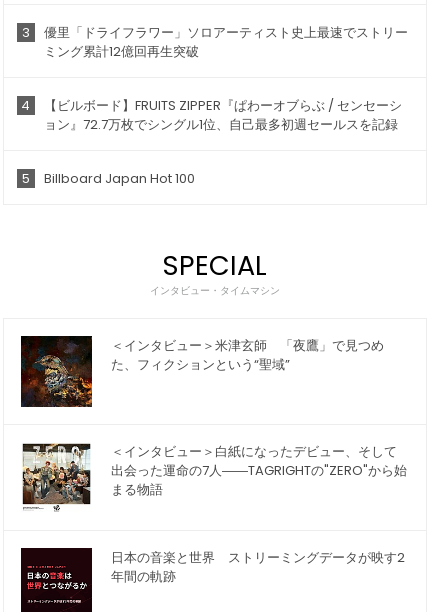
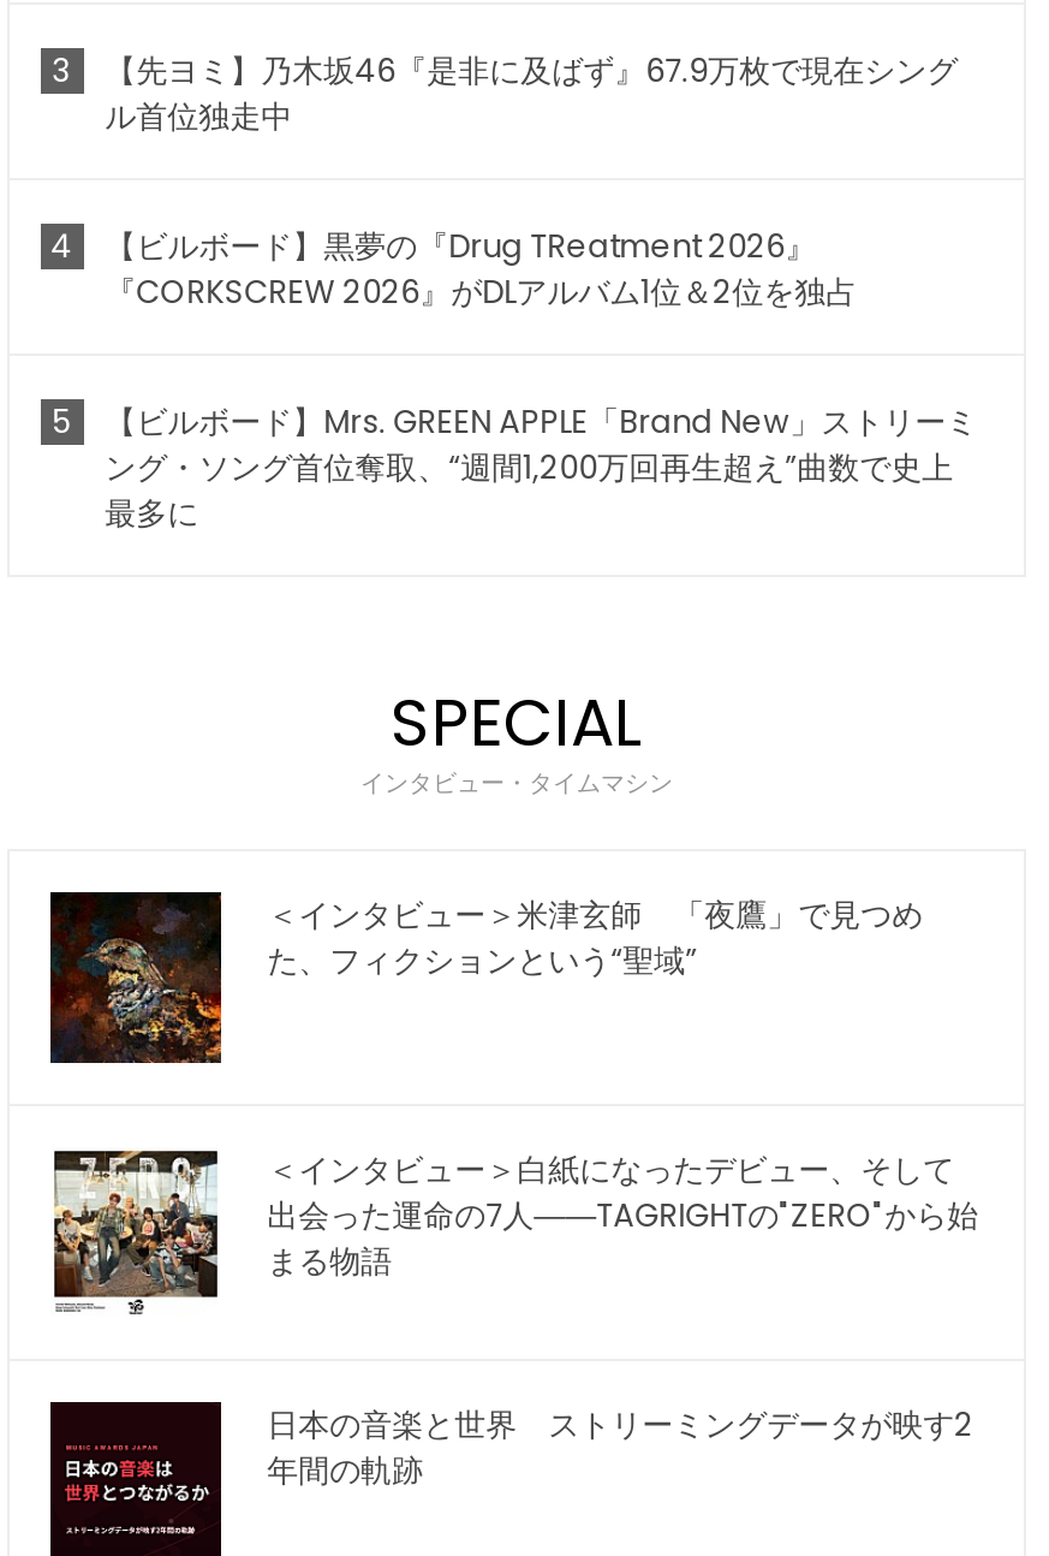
- 優里「ドライフラワー」ソロアーティスト史上最速でストリー
- ミング累計12億回再生突破
+ 【先ヨミ】乃木坂46『是非に及ばず』67.9万枚で現在シング
+ ル首位独走中

- 【ビルボード】FRUITS ZIPPER『ぱわーオブらぶ / センセーシ
- ョン』72.7万枚でシングル1位、自己最多初週セールスを記録
+ 【ビルボード】黒夢の『Drug TReatment 2026』
+ 『CORKSCREW 2026』がDLアルバム1位＆2位を独占

- Billboard Japan Hot 100
+ 【ビルボード】Mrs. GREEN APPLE「Brand New」ストリーミ
+ ング・ソング首位奪取、“週間1,200万回再生超え”曲数で史上
+ 最多に
